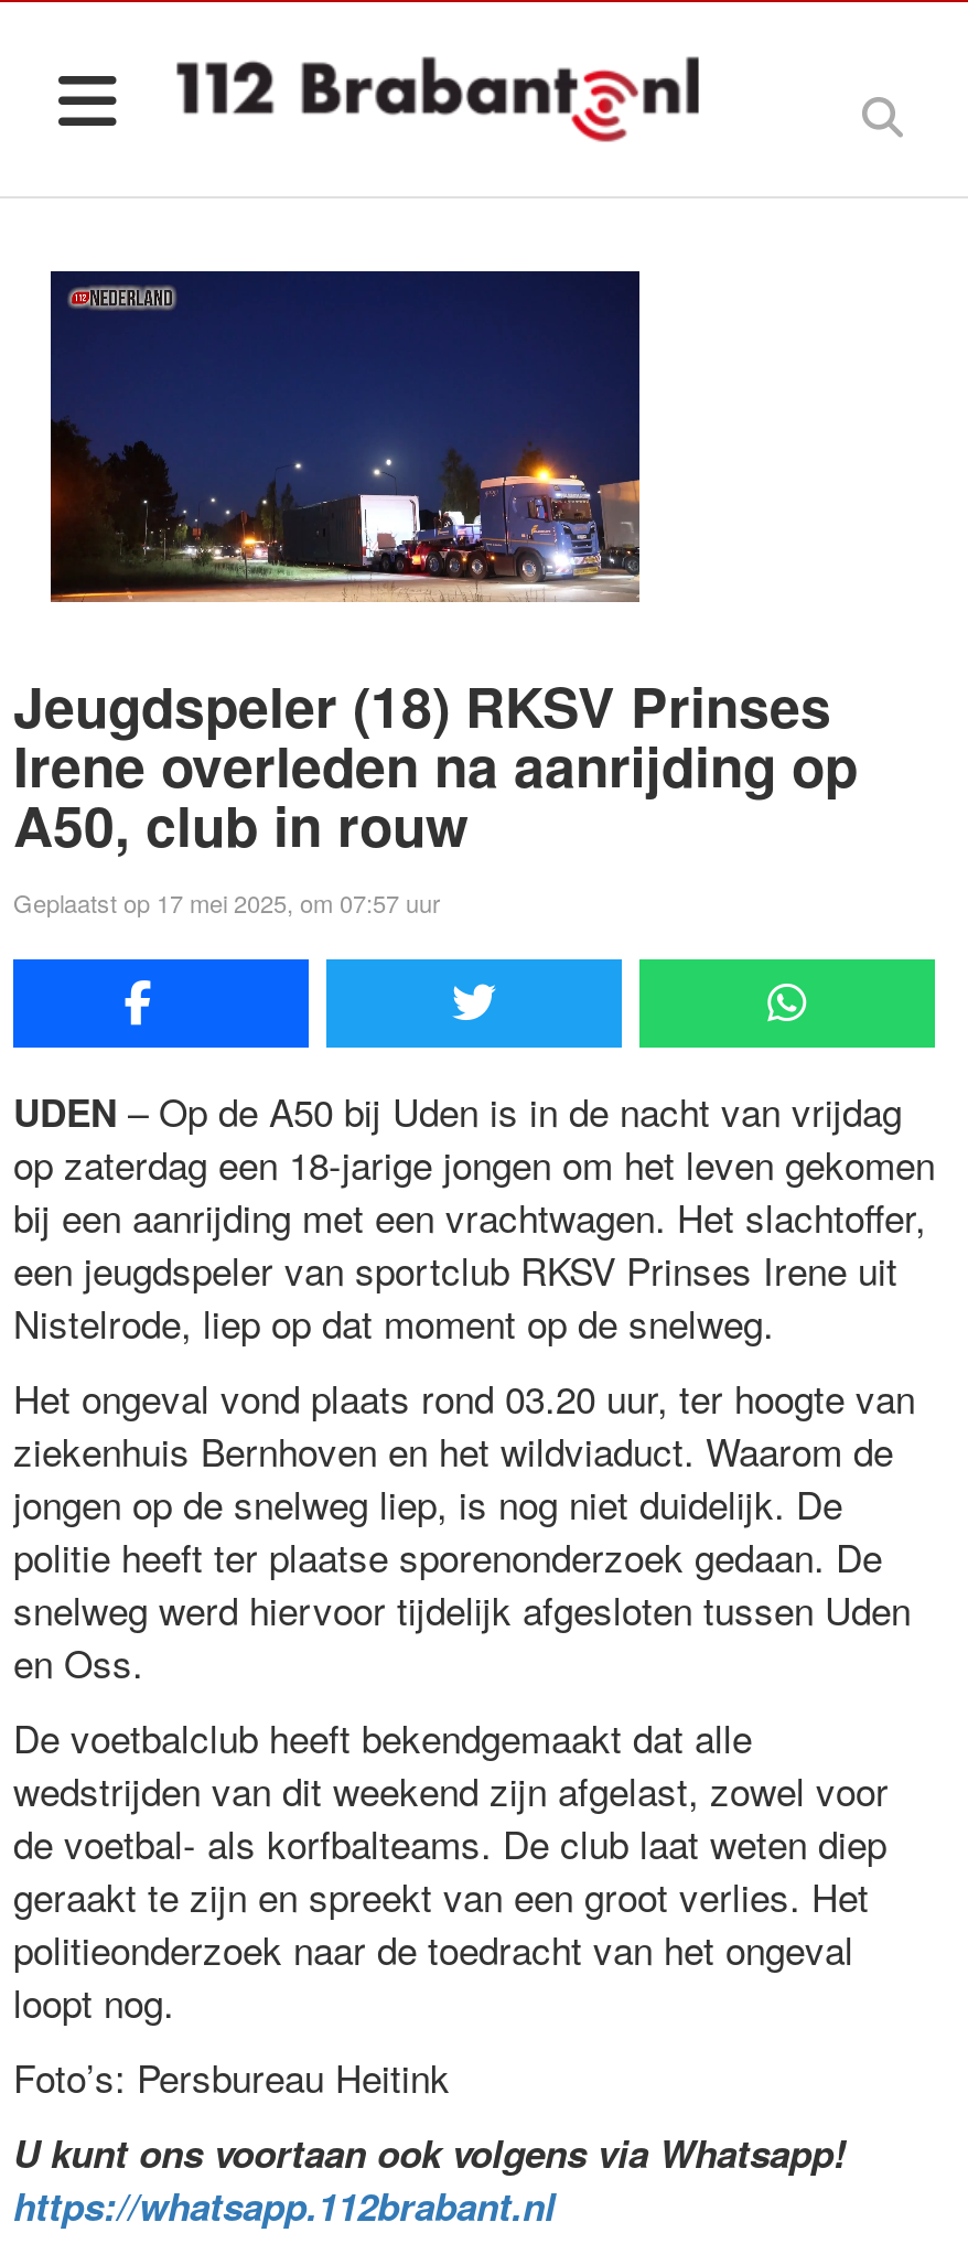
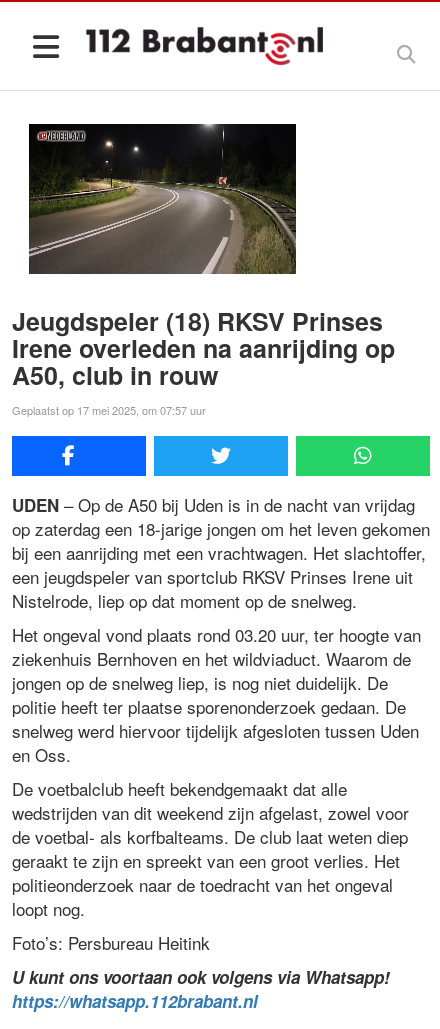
- [image]
+ [image]
